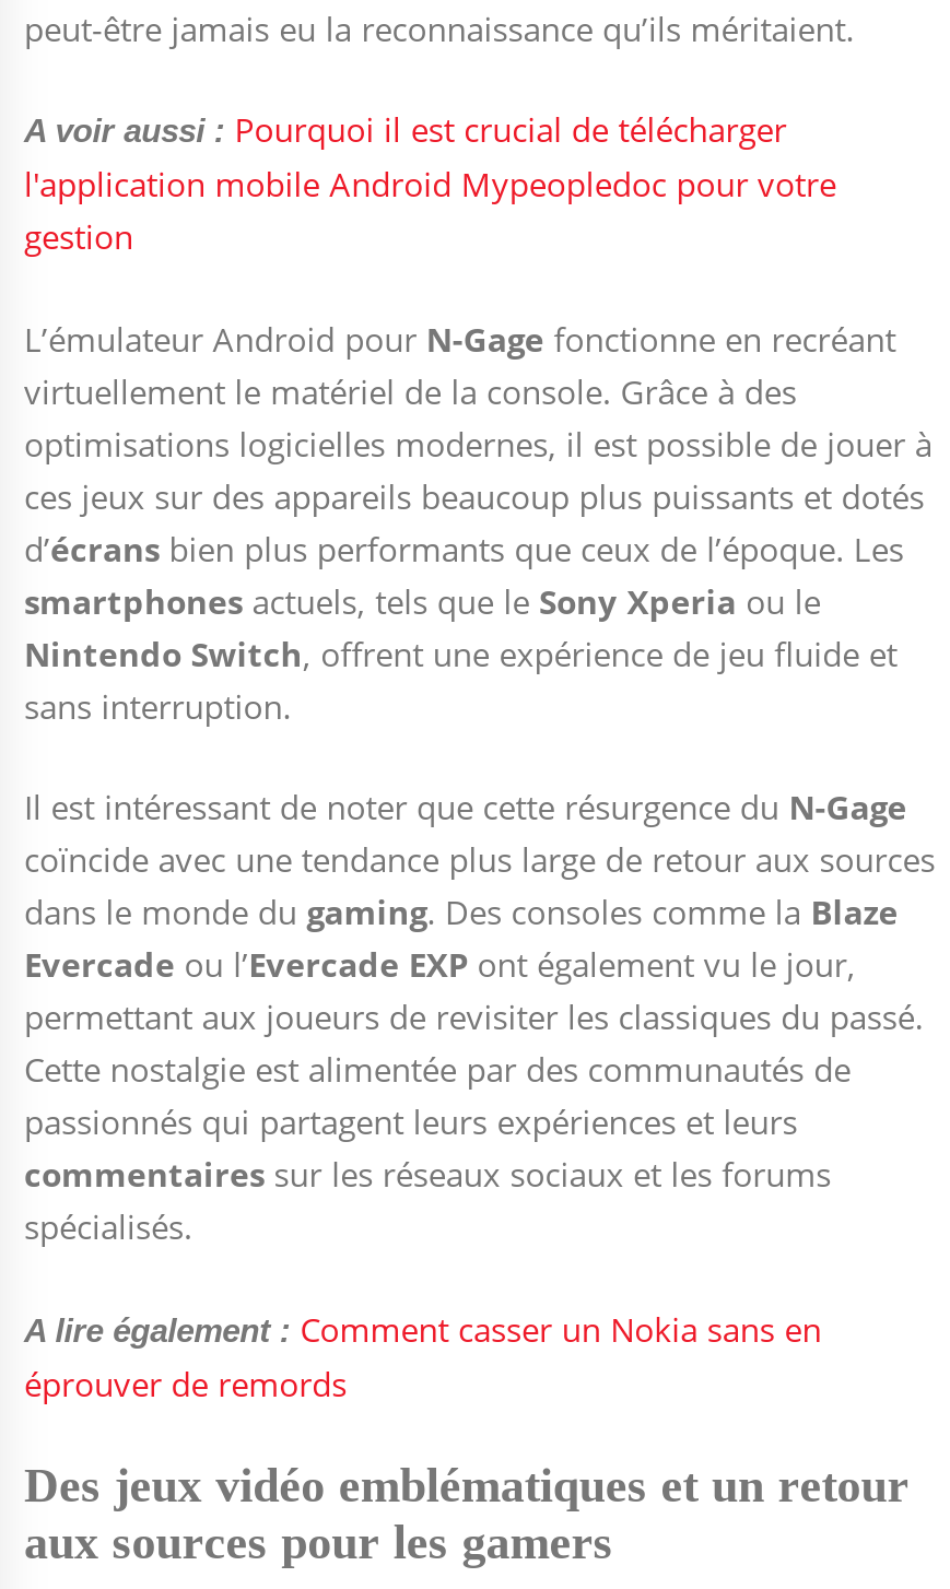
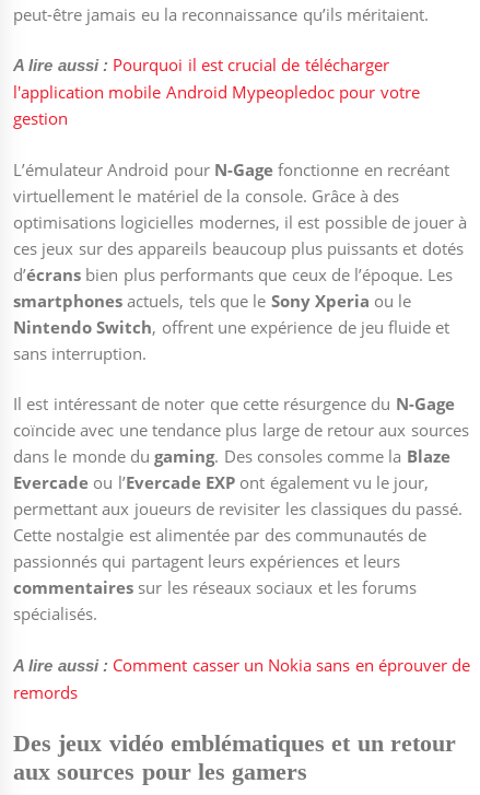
- A voir aussi : Pourquoi il est crucial de télécharger
+ A lire aussi : Pourquoi il est crucial de télécharger

- A lire également : Comment casser un Nokia sans en
- éprouver de remords
+ A lire aussi : Comment casser un Nokia sans en éprouver de
+ remords
